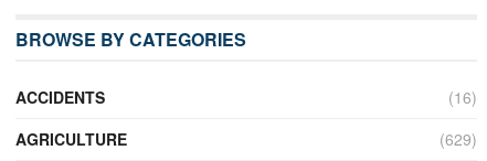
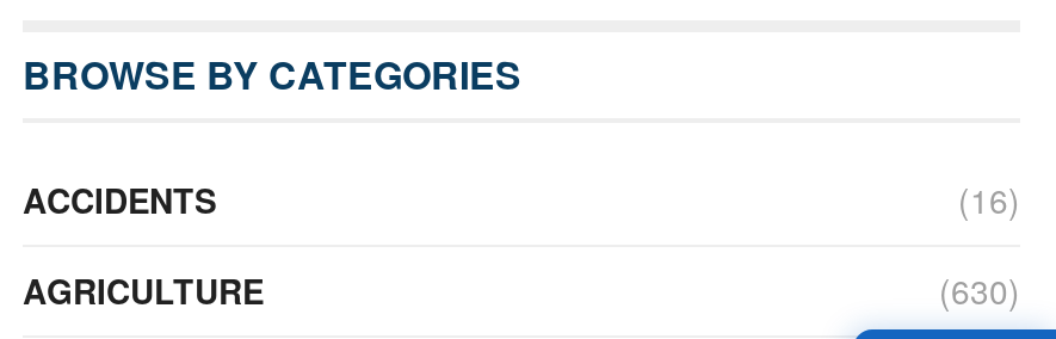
- (629)
+ (630)
